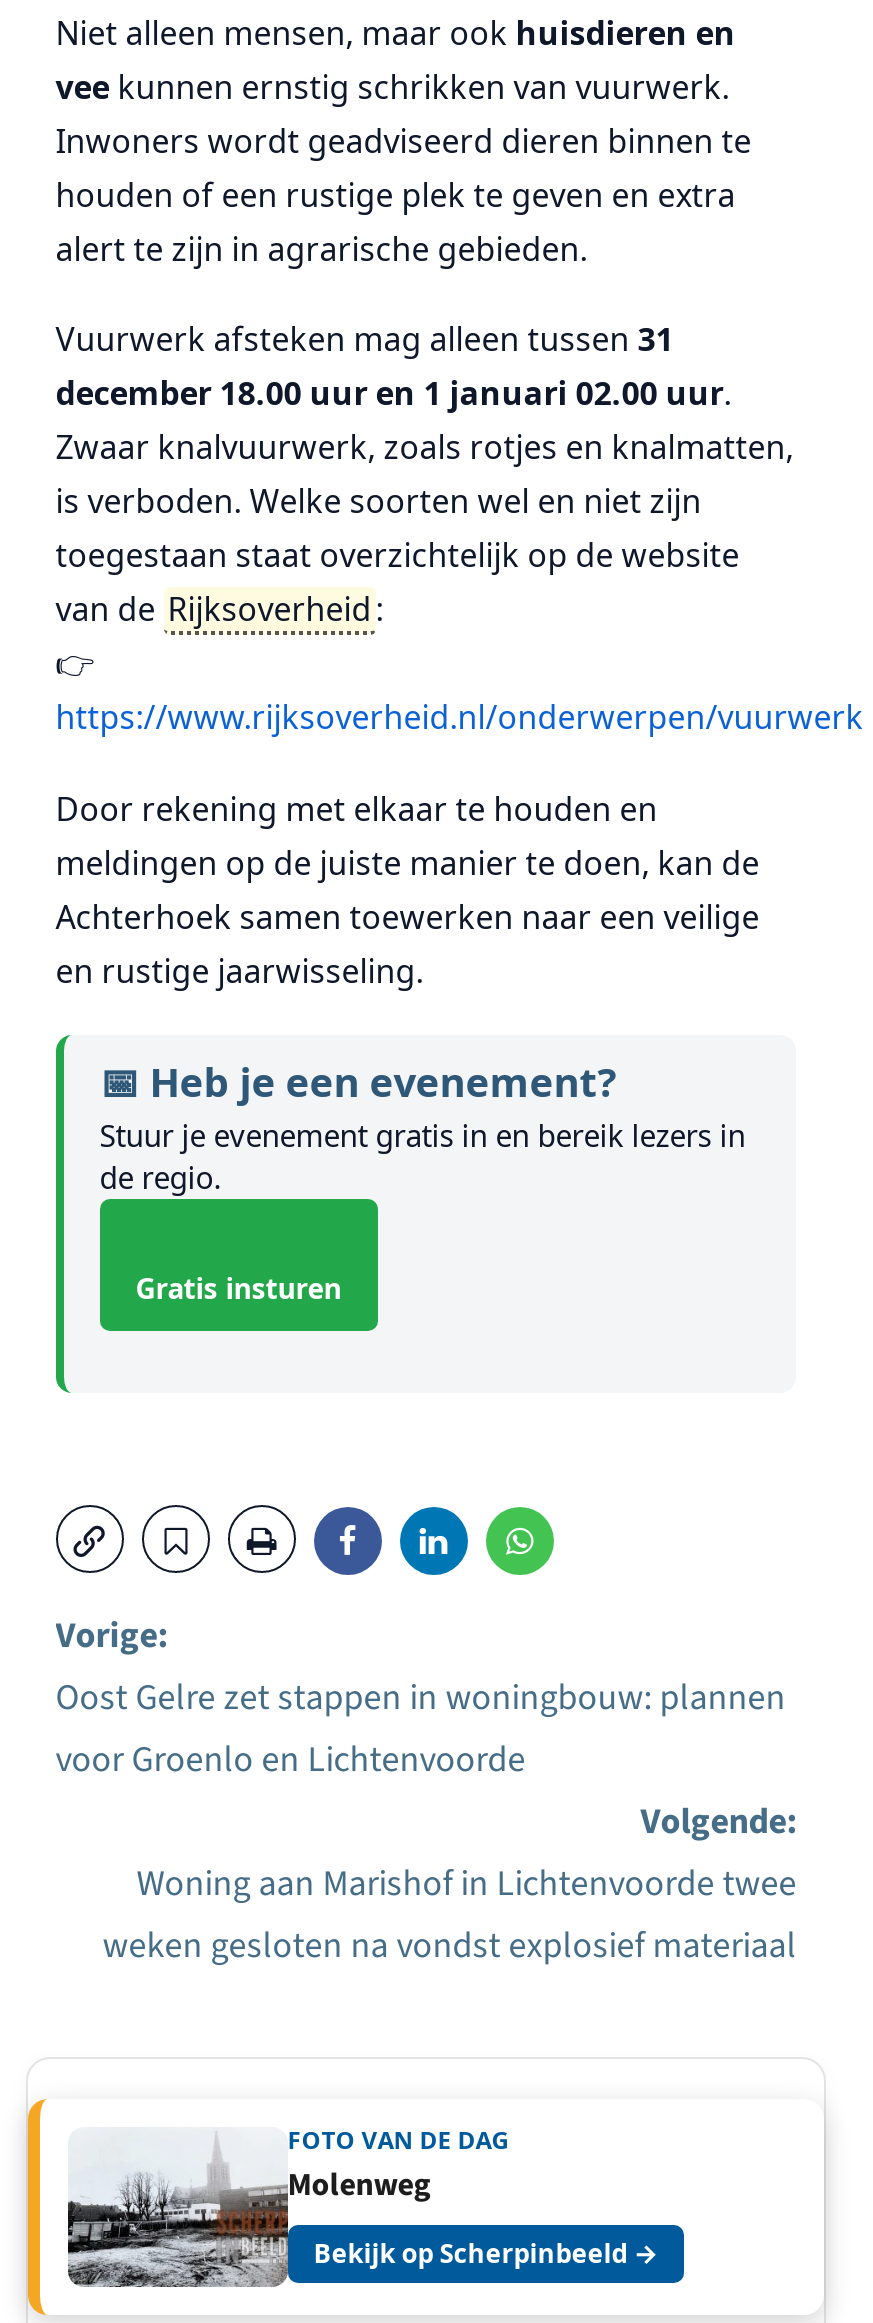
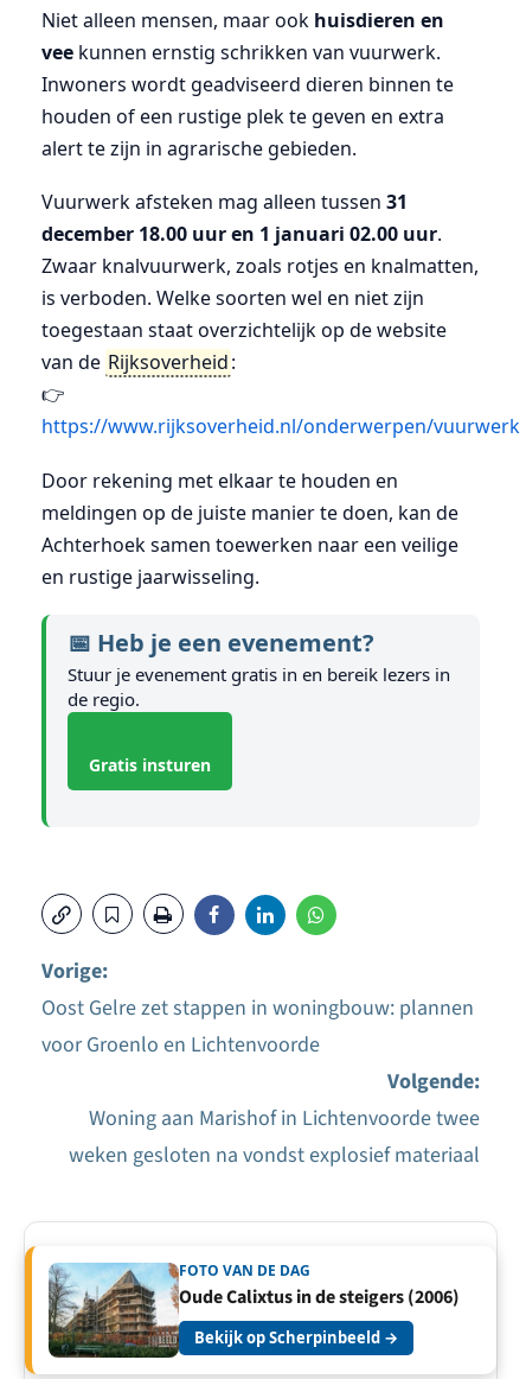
- [image]
- Molenweg
+ [image]
+ Oude Calixtus in de steigers (2006)
